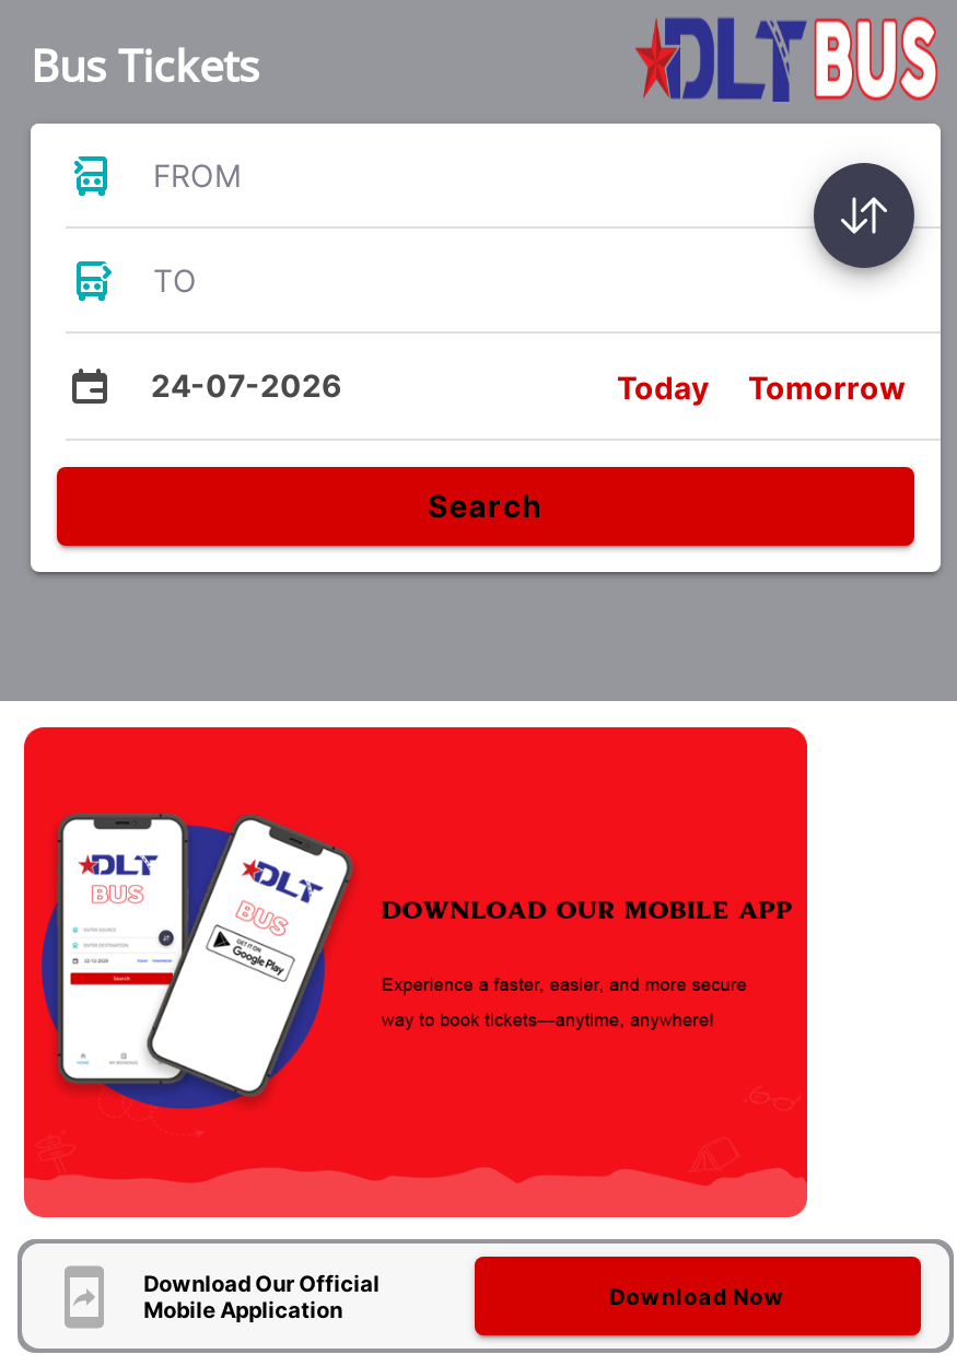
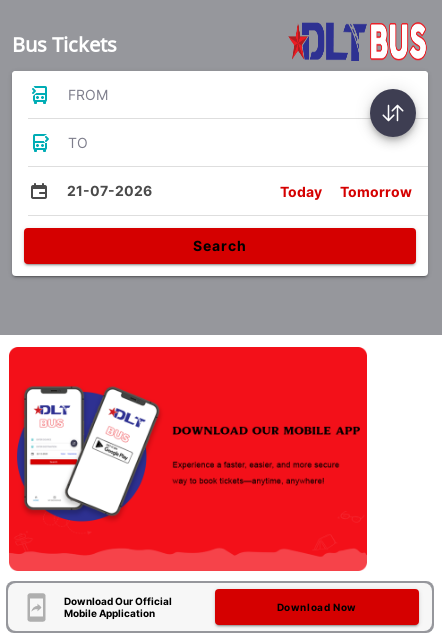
- 24-07-2026
+ 21-07-2026
